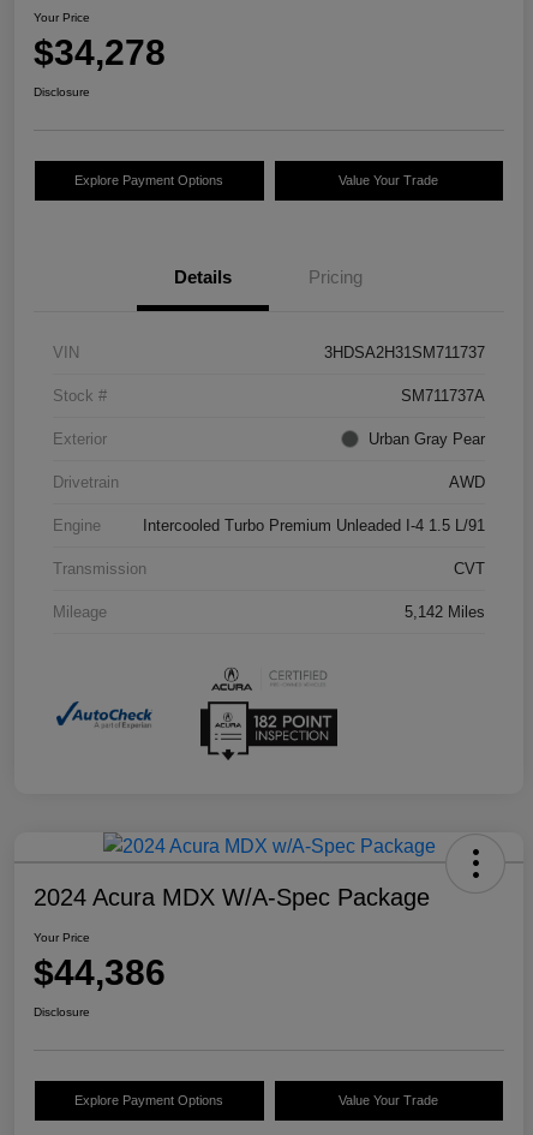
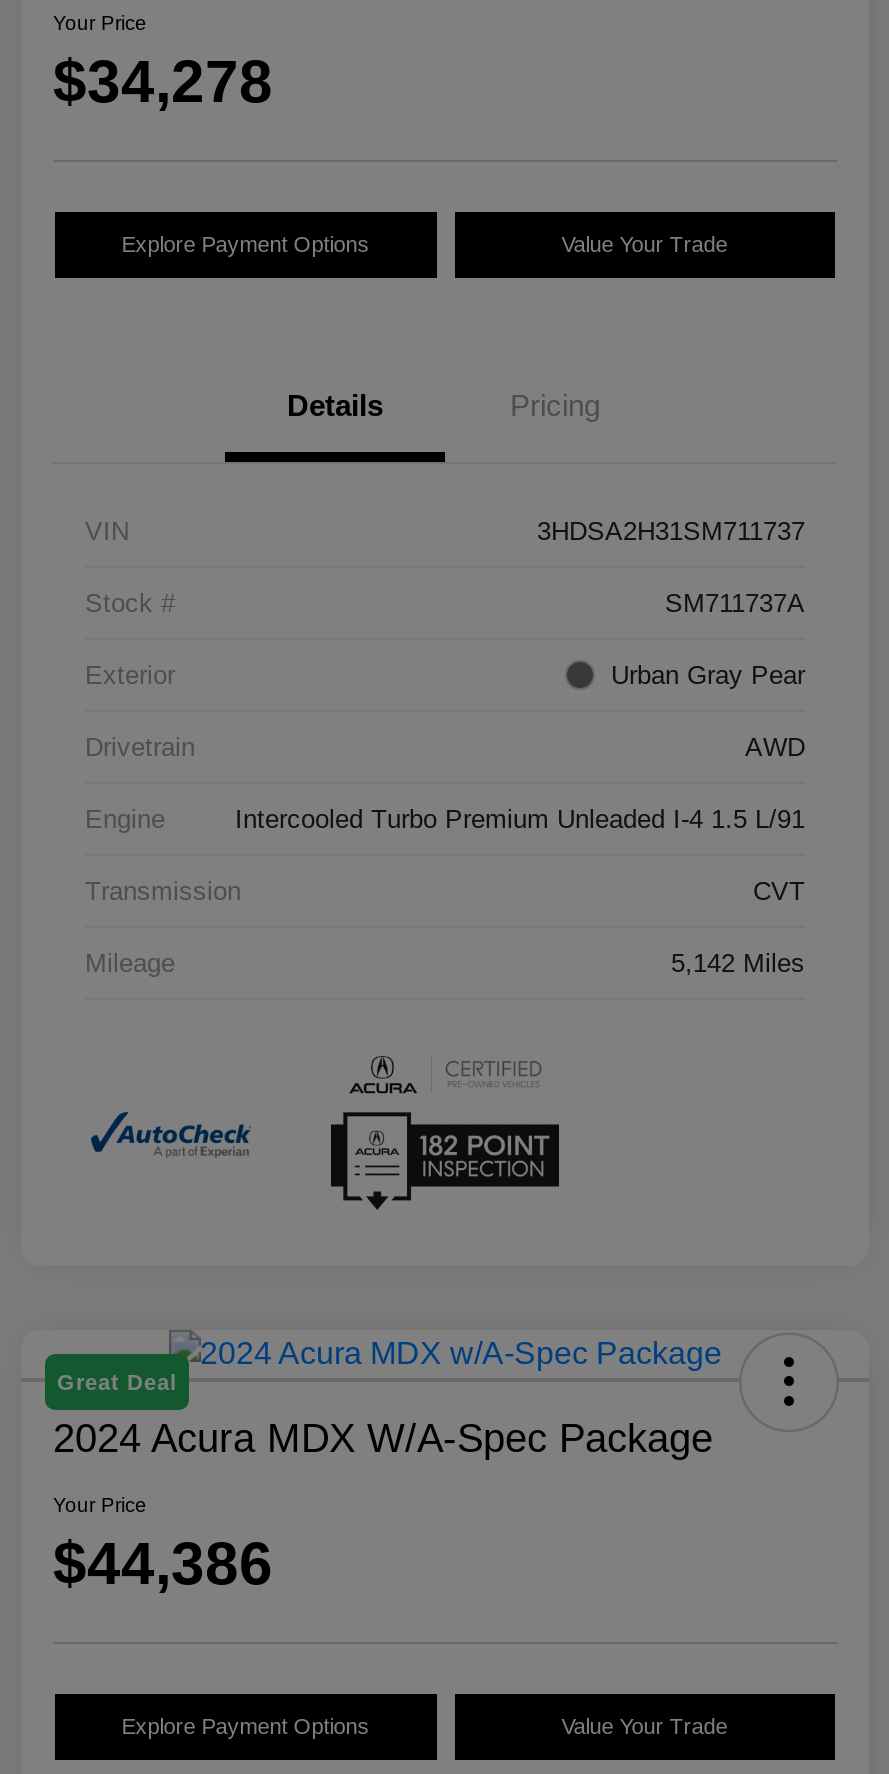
- Disclosure

+ Great Deal

- Disclosure
